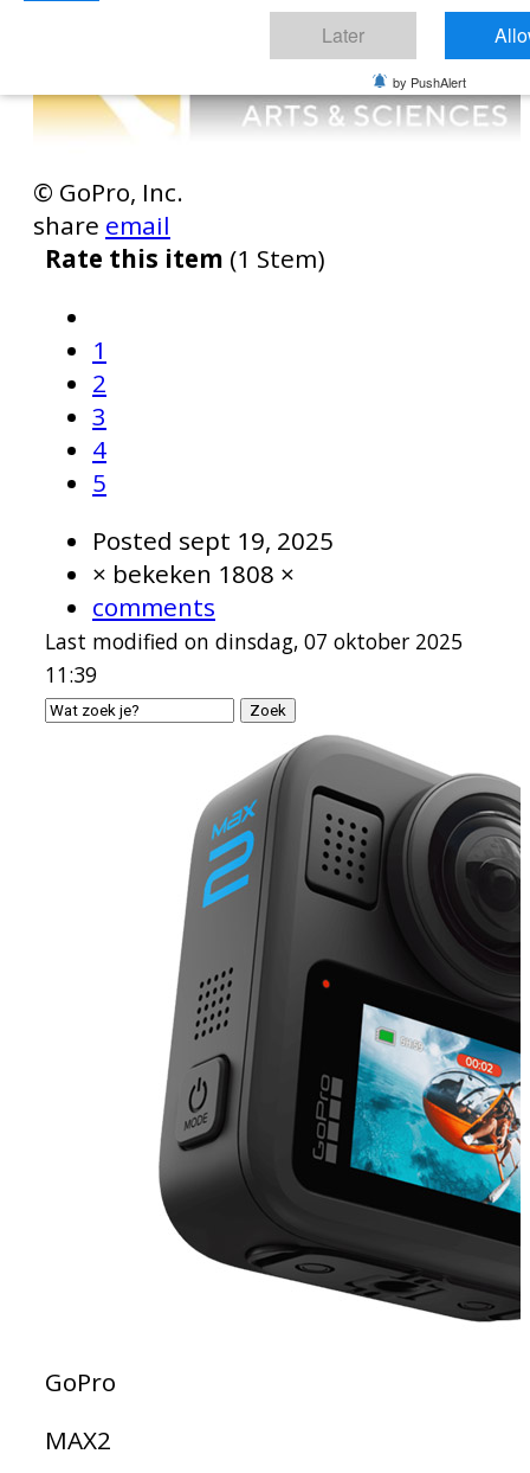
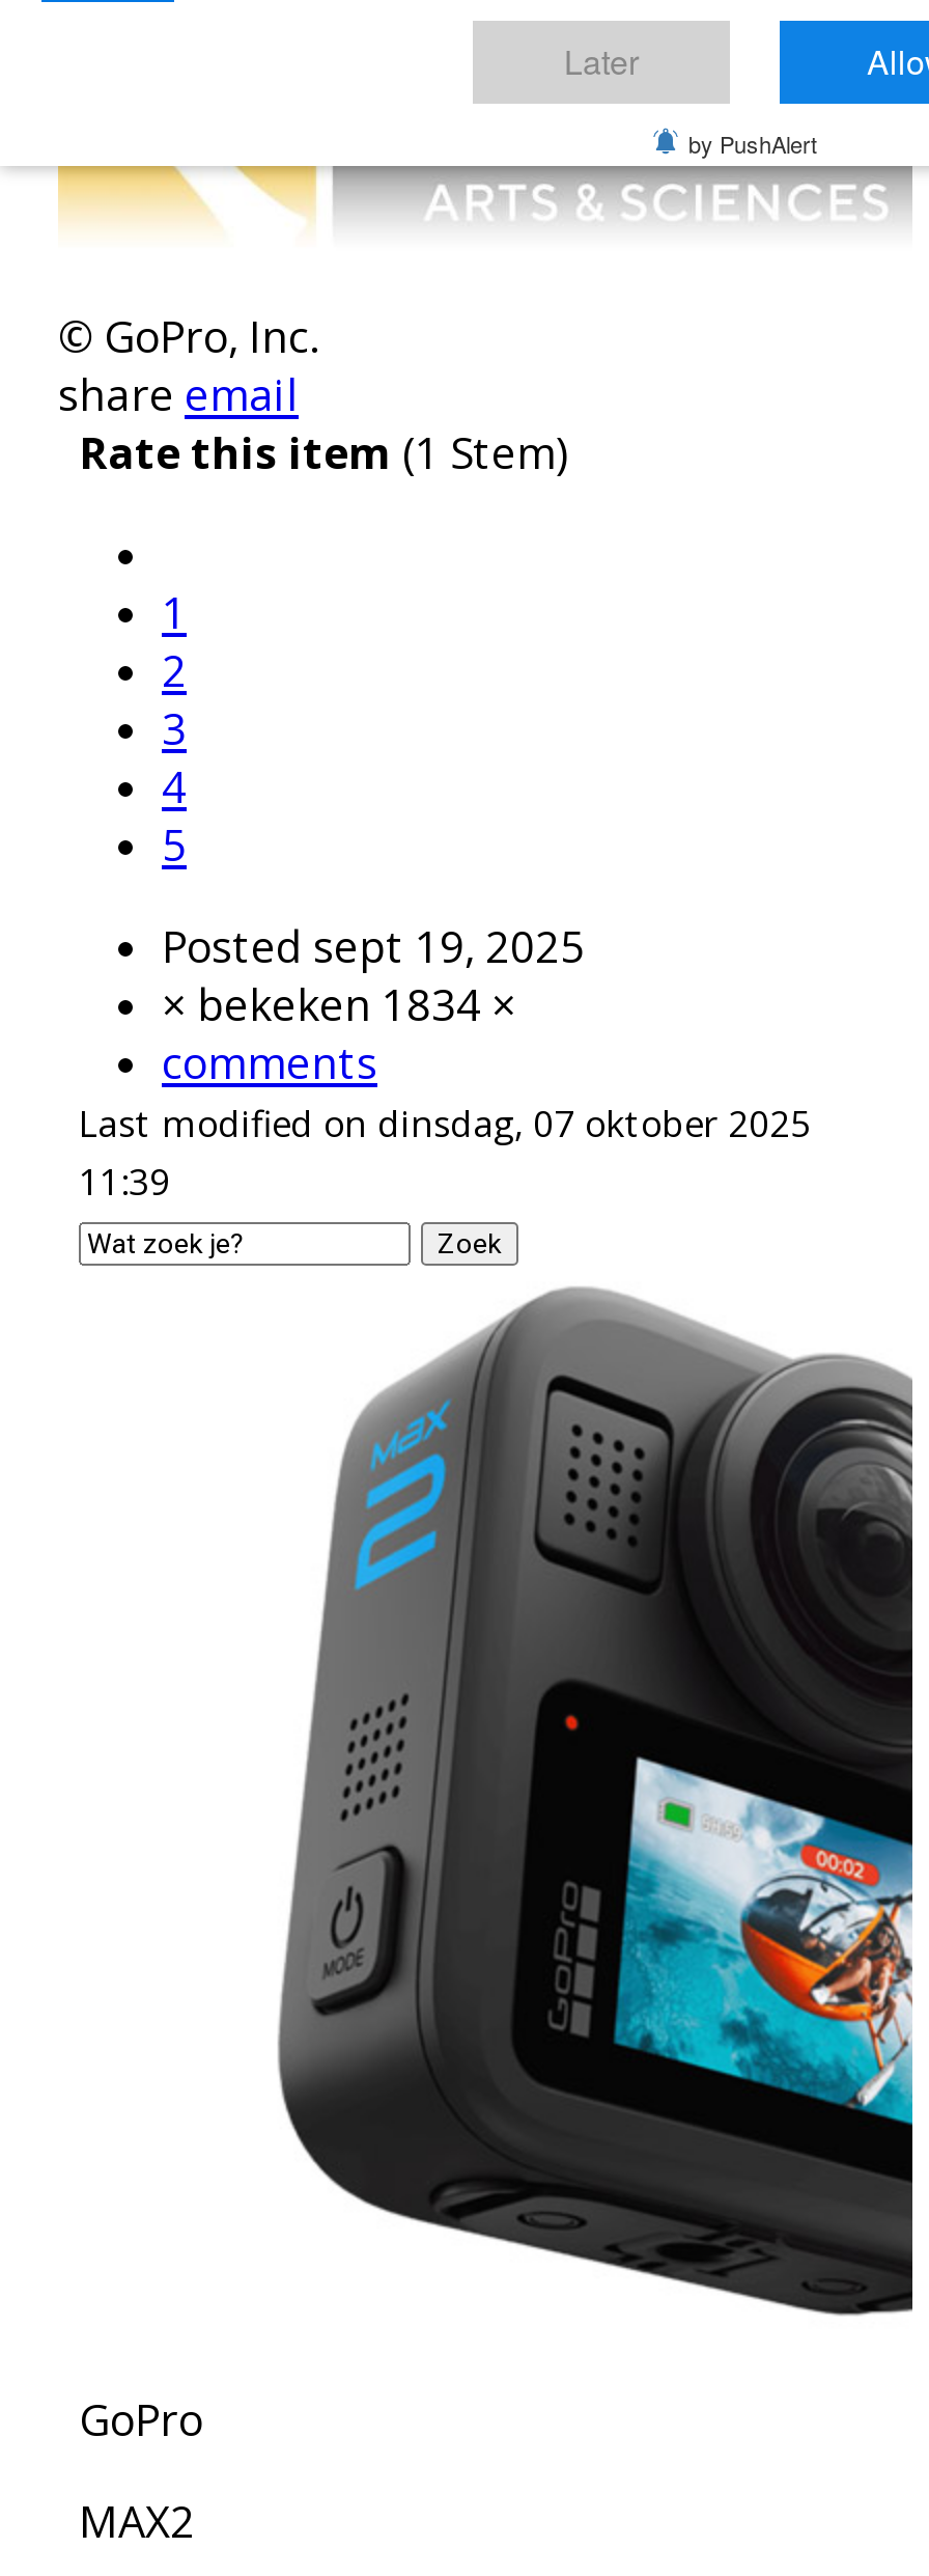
- × bekeken 1808 ×
+ × bekeken 1834 ×
